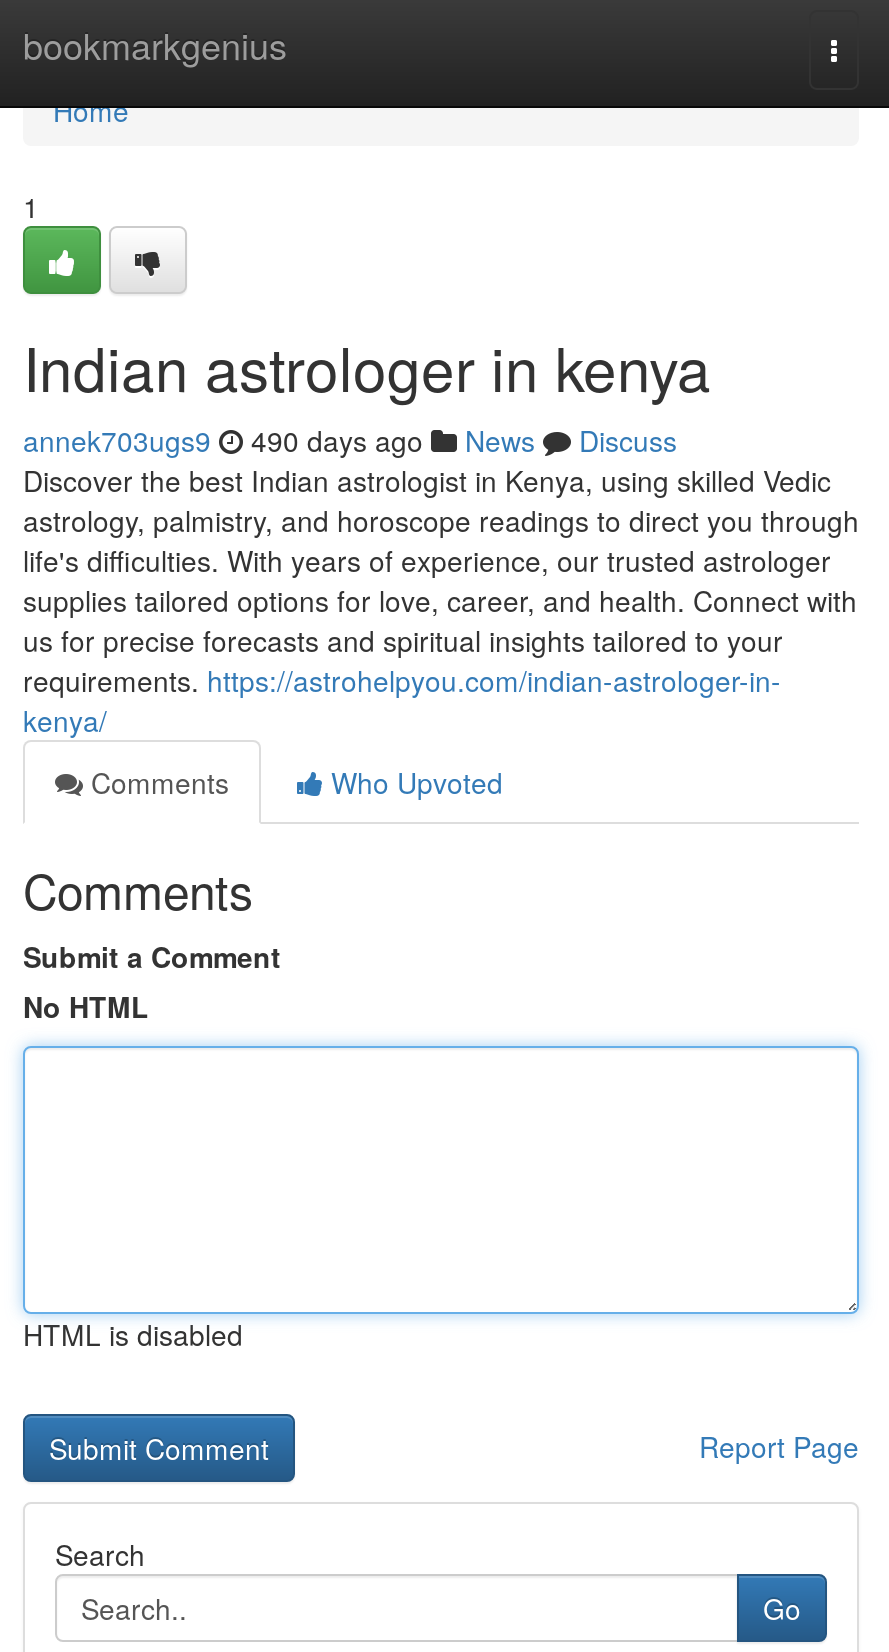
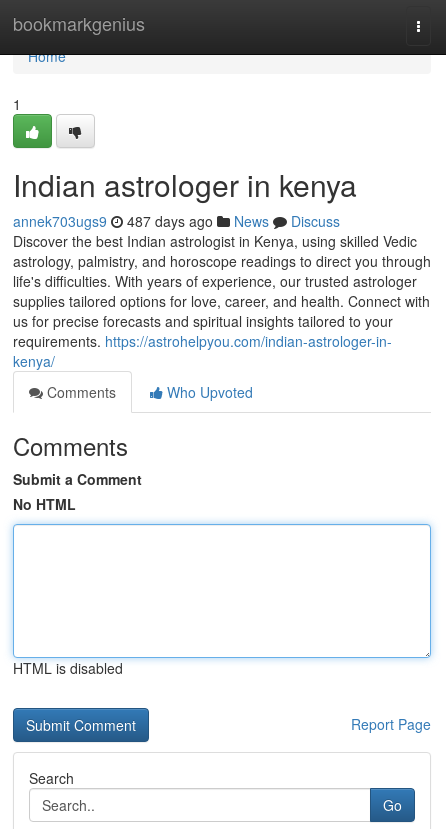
- annek703ugs9 490 days ago News Discuss
+ annek703ugs9 487 days ago News Discuss
